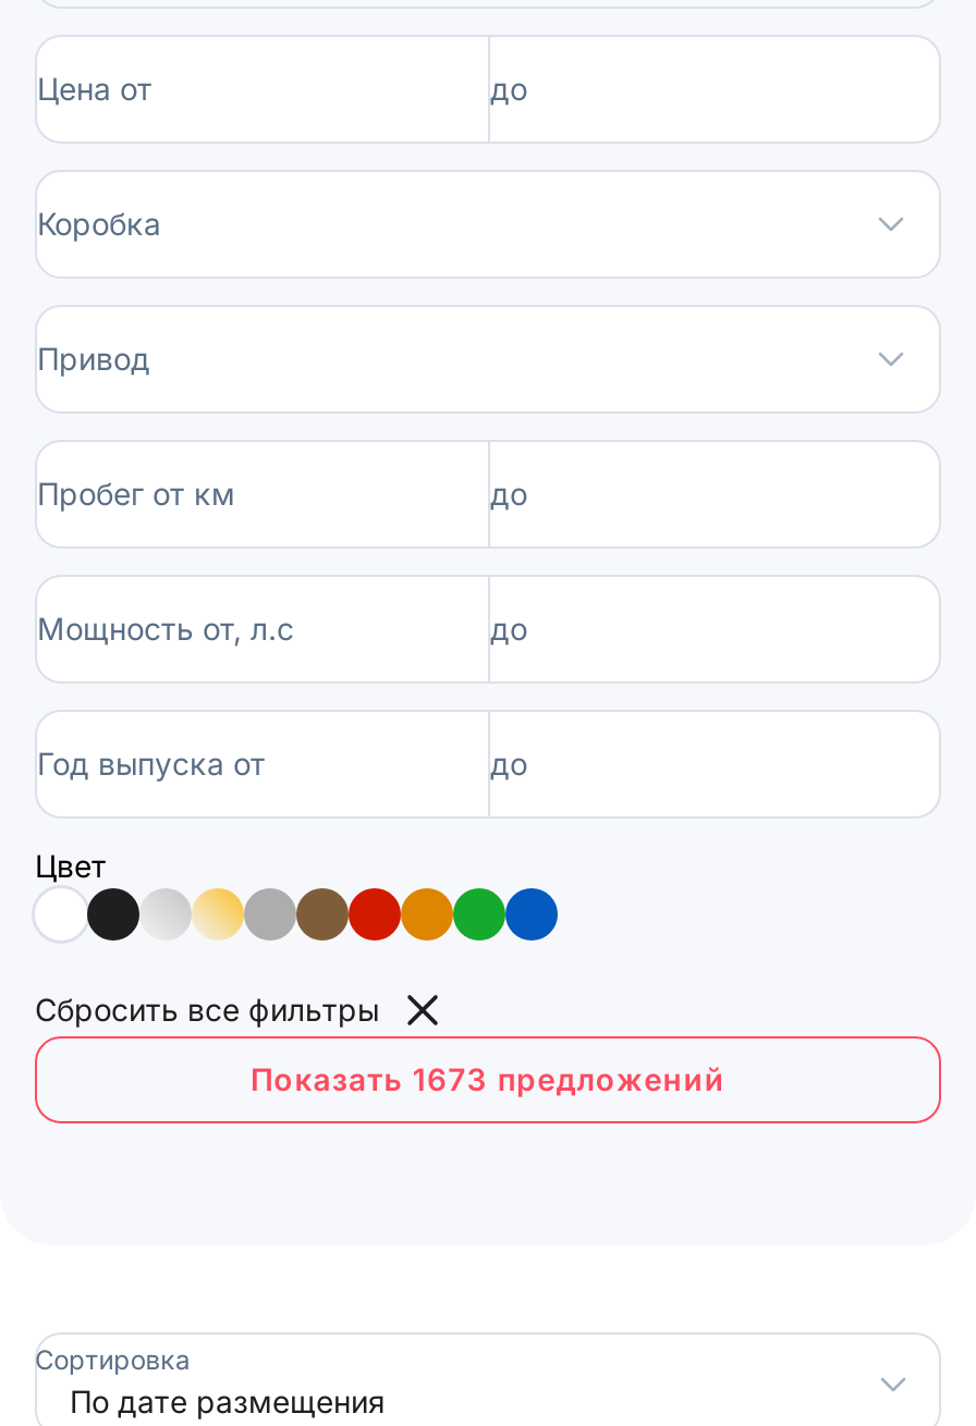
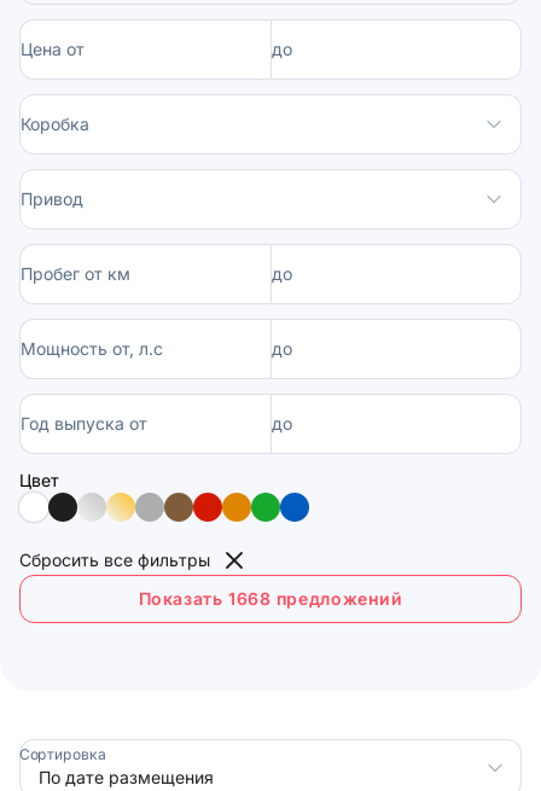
- Показать 1673 предложений
+ Показать 1668 предложений
